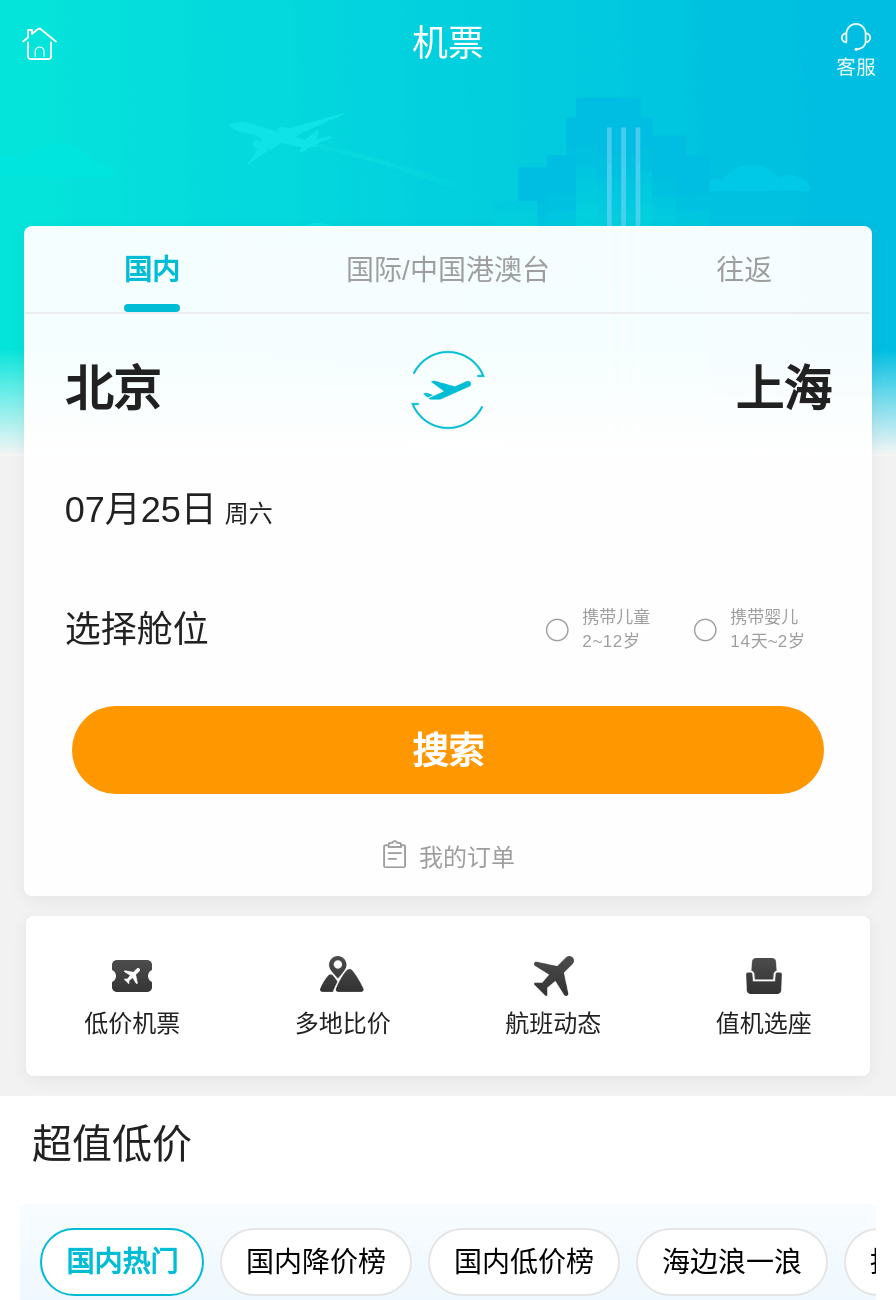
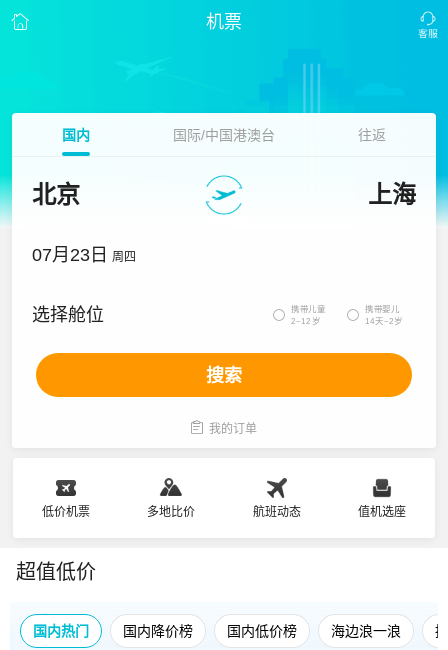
- 07月25日 周六
+ 07月23日 周四
